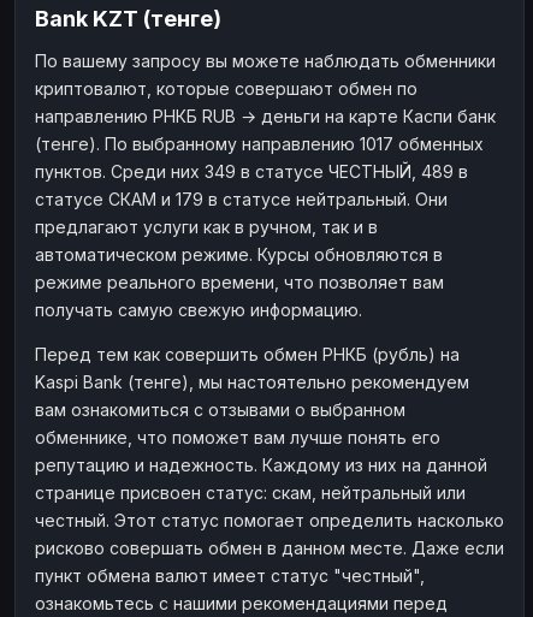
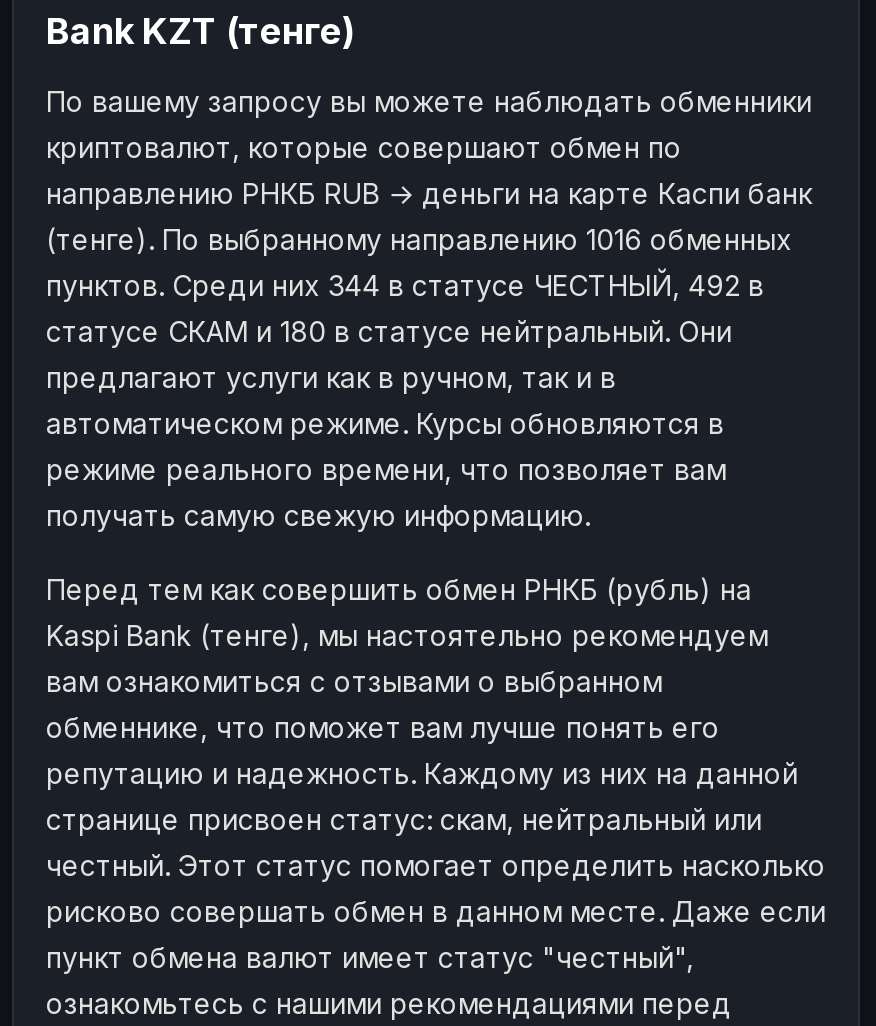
- (тенге). По выбранному направлению 1017 обменных
+ (тенге). По выбранному направлению 1016 обменных

- пунктов. Среди них 349 в статусе ЧЕСТНЫЙ, 489 в
+ пунктов. Среди них 344 в статусе ЧЕСТНЫЙ, 492 в

- статусе СКАМ и 179 в статусе нейтральный. Они
+ статусе СКАМ и 180 в статусе нейтральный. Они
